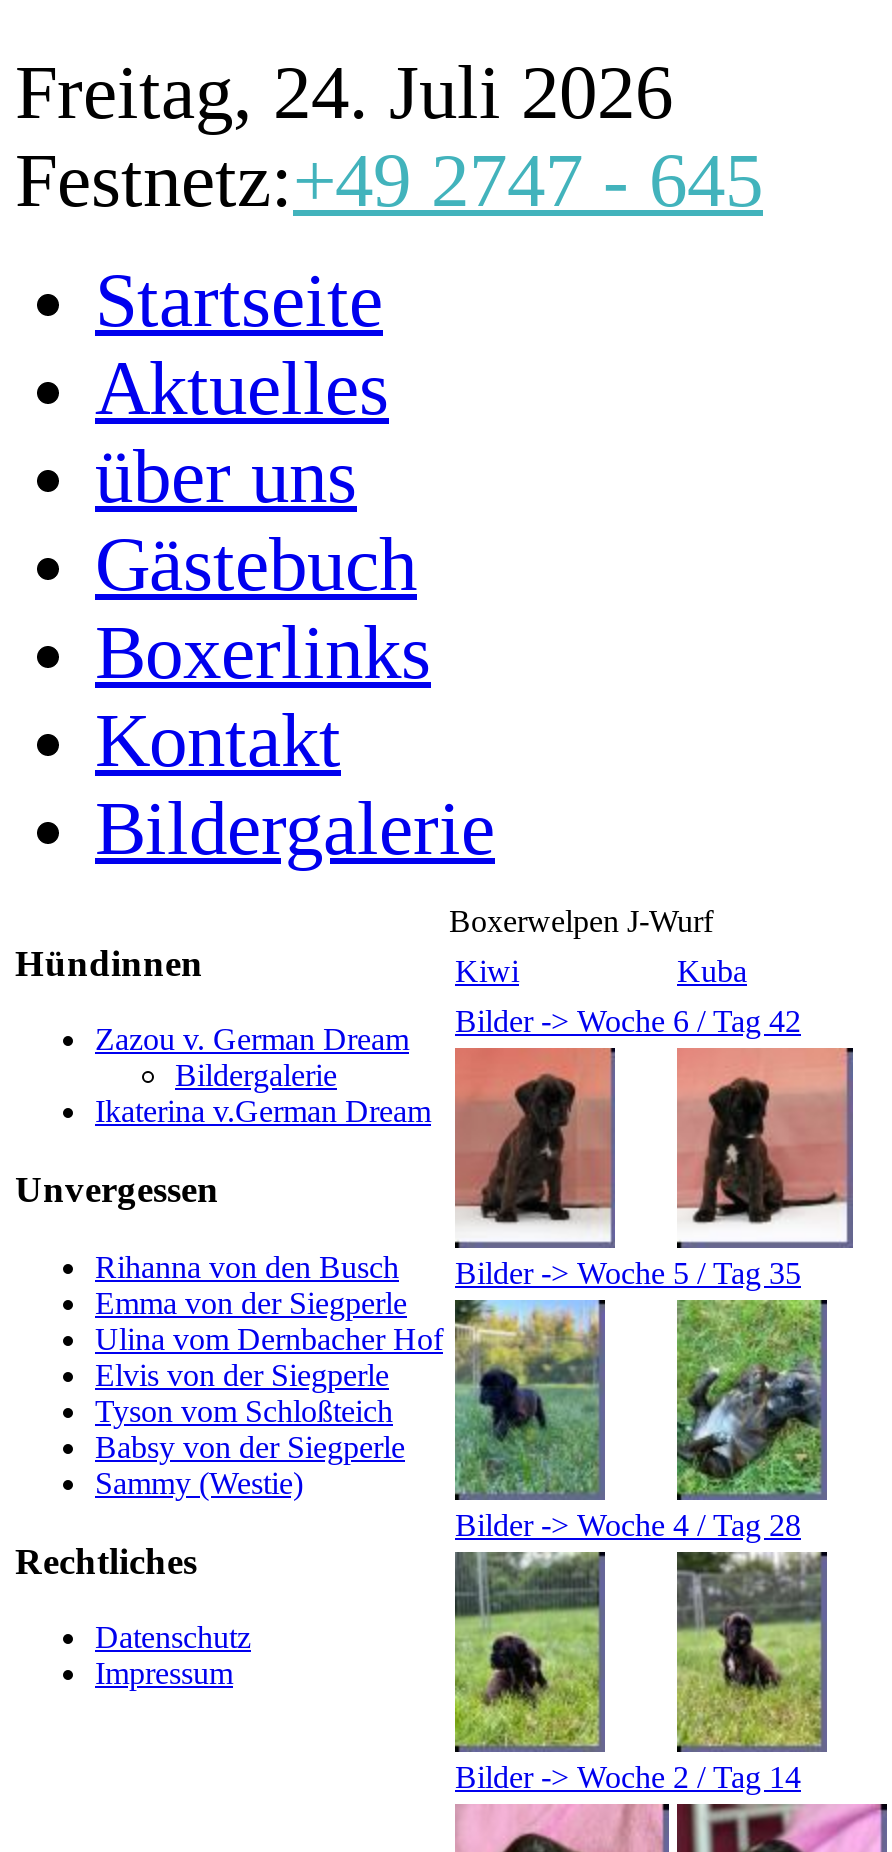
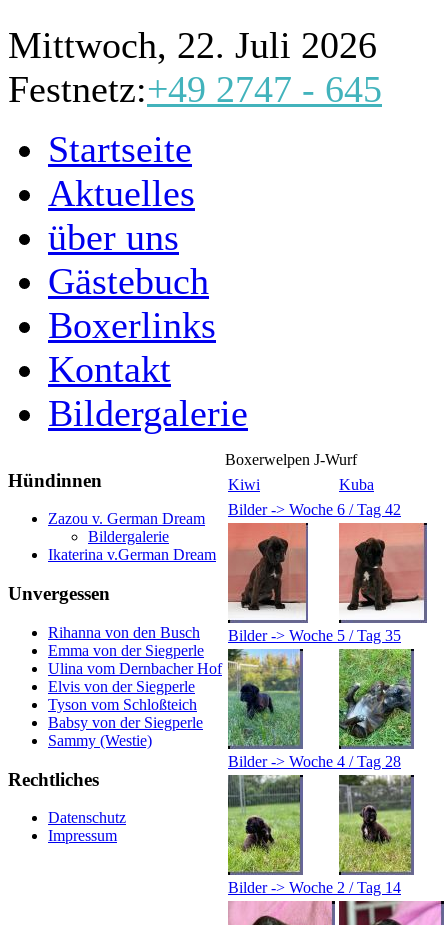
- Freitag, 24. Juli 2026
+ Mittwoch, 22. Juli 2026
